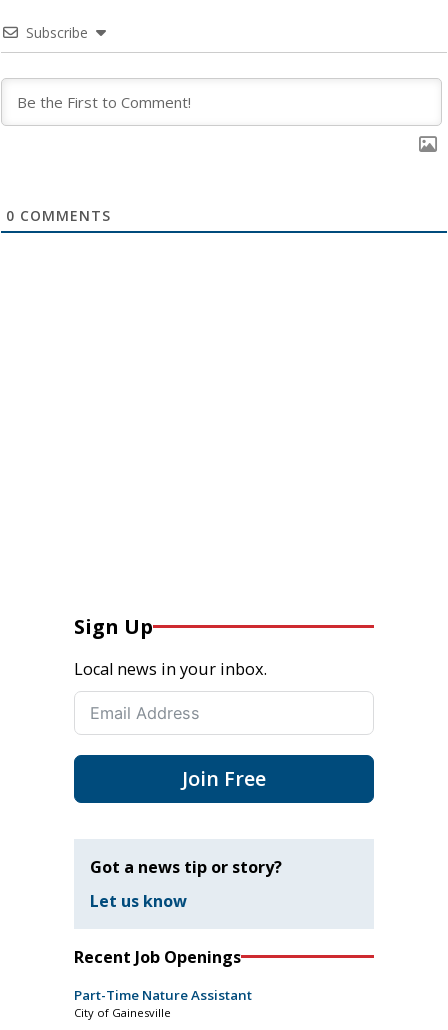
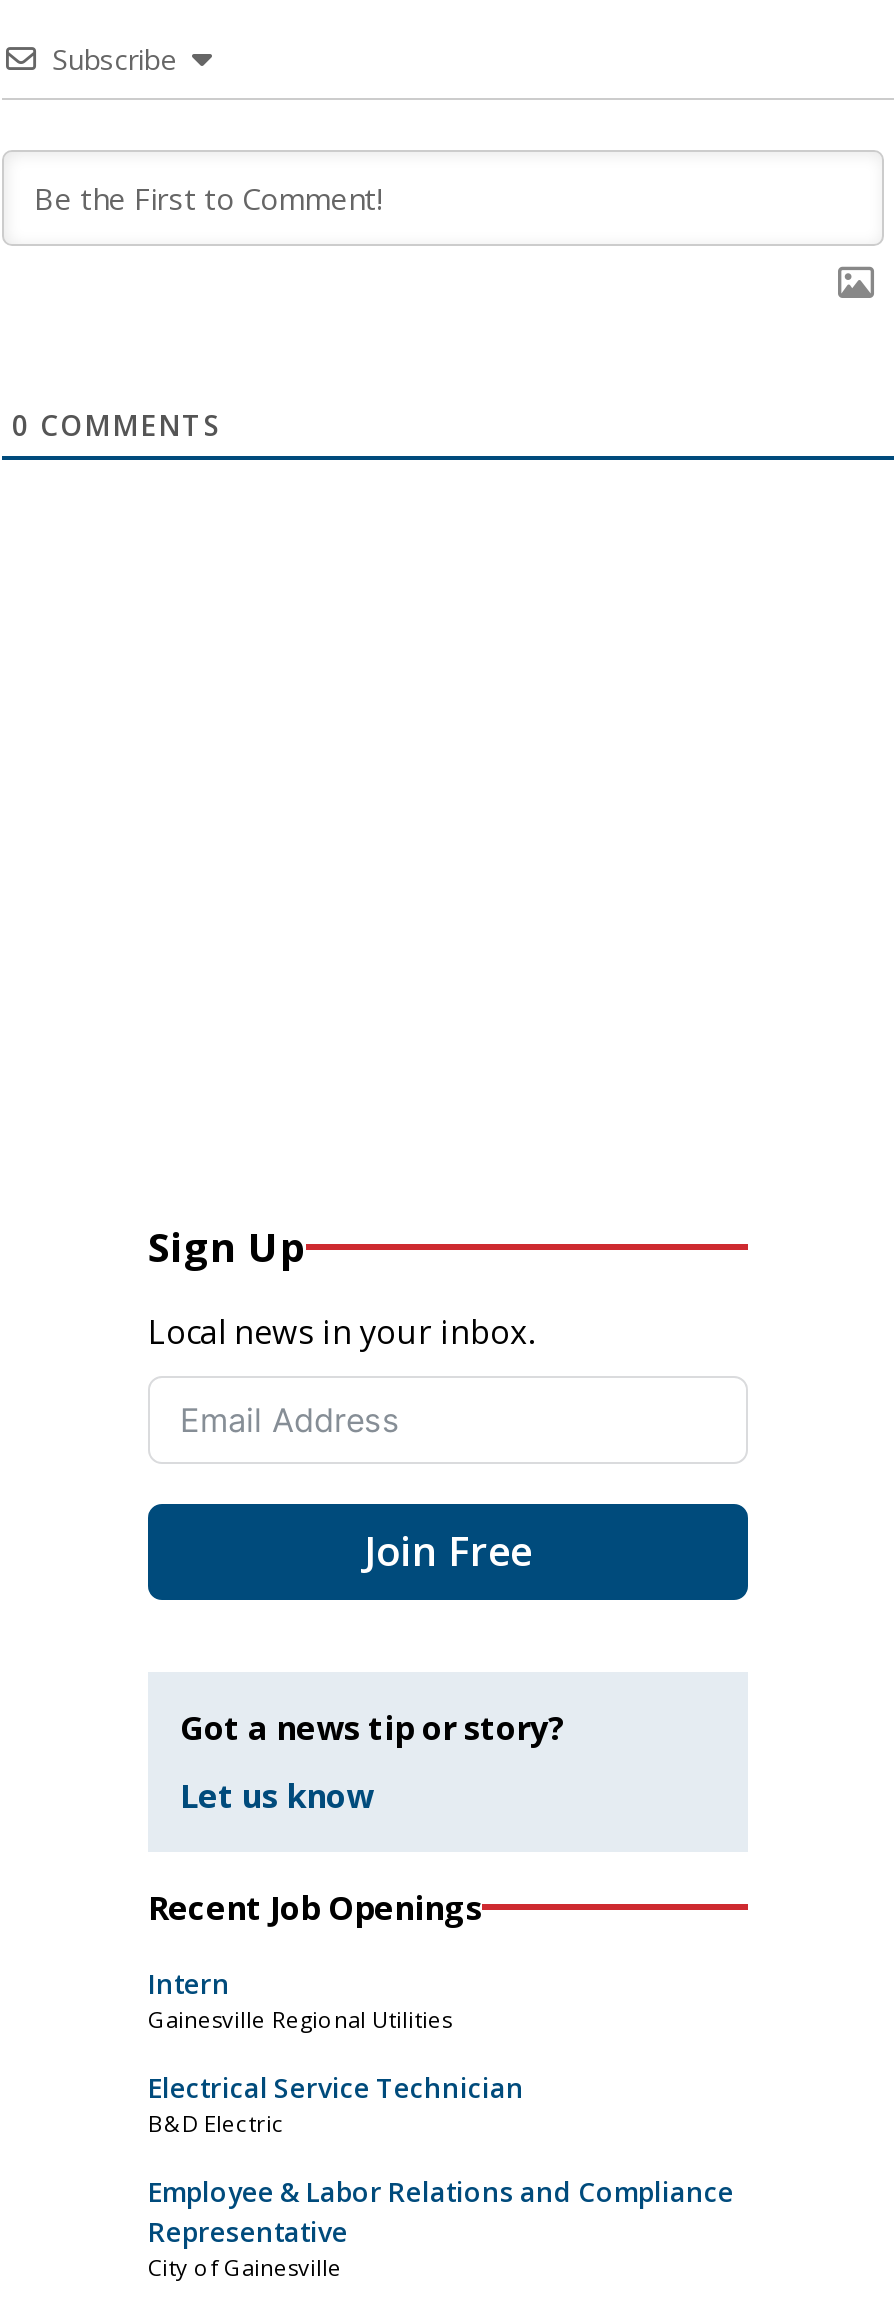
- Part-Time Nature Assistant
+ Intern
+ Gainesville Regional Utilities
+ Electrical Service Technician
+ B&D Electric
+ Employee & Labor Relations and Compliance
+ Representative
